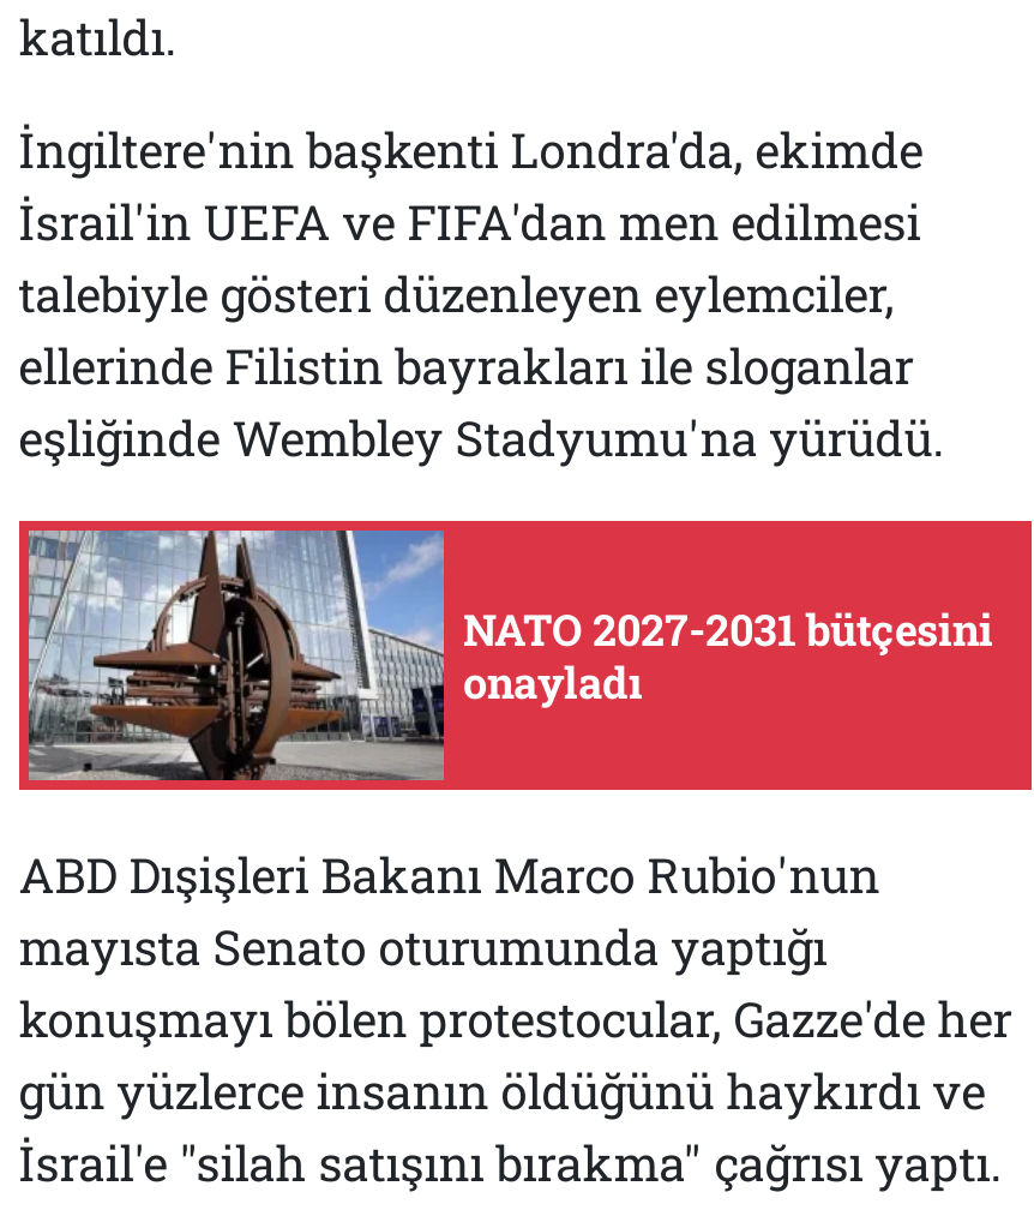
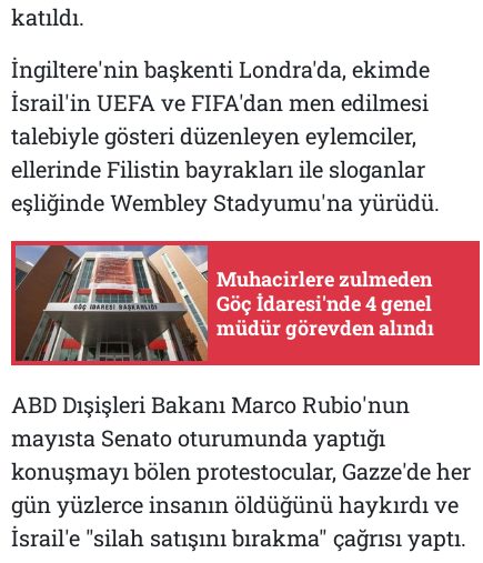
- [image]
- NATO 2027-2031 bütçesini
- onayladı
+ [image]
+ Muhacirlere zulmeden
+ Göç İdaresi'nde 4 genel
+ müdür görevden alındı
